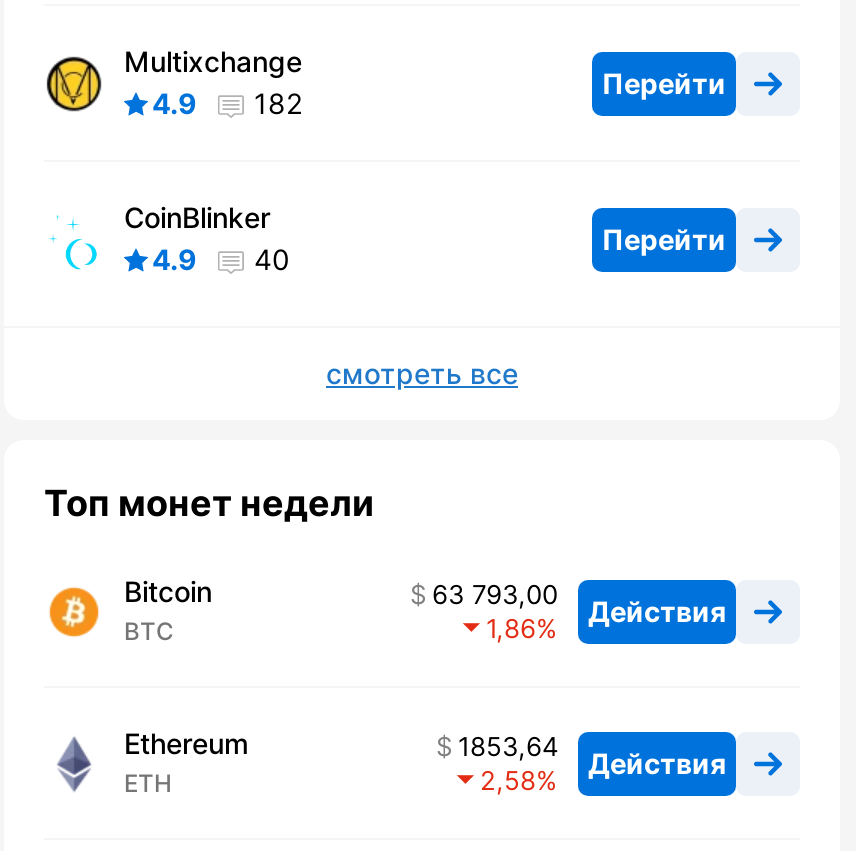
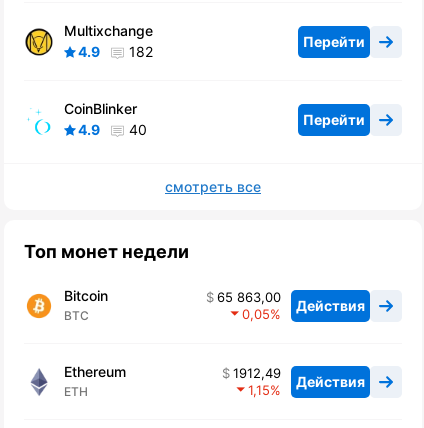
- 63 793,00 Действия
+ 65 863,00 Действия

- 1,86
+ 0,05

- 1853,64 Действия
+ 1912,49 Действия

- 2,58
+ 1,15
